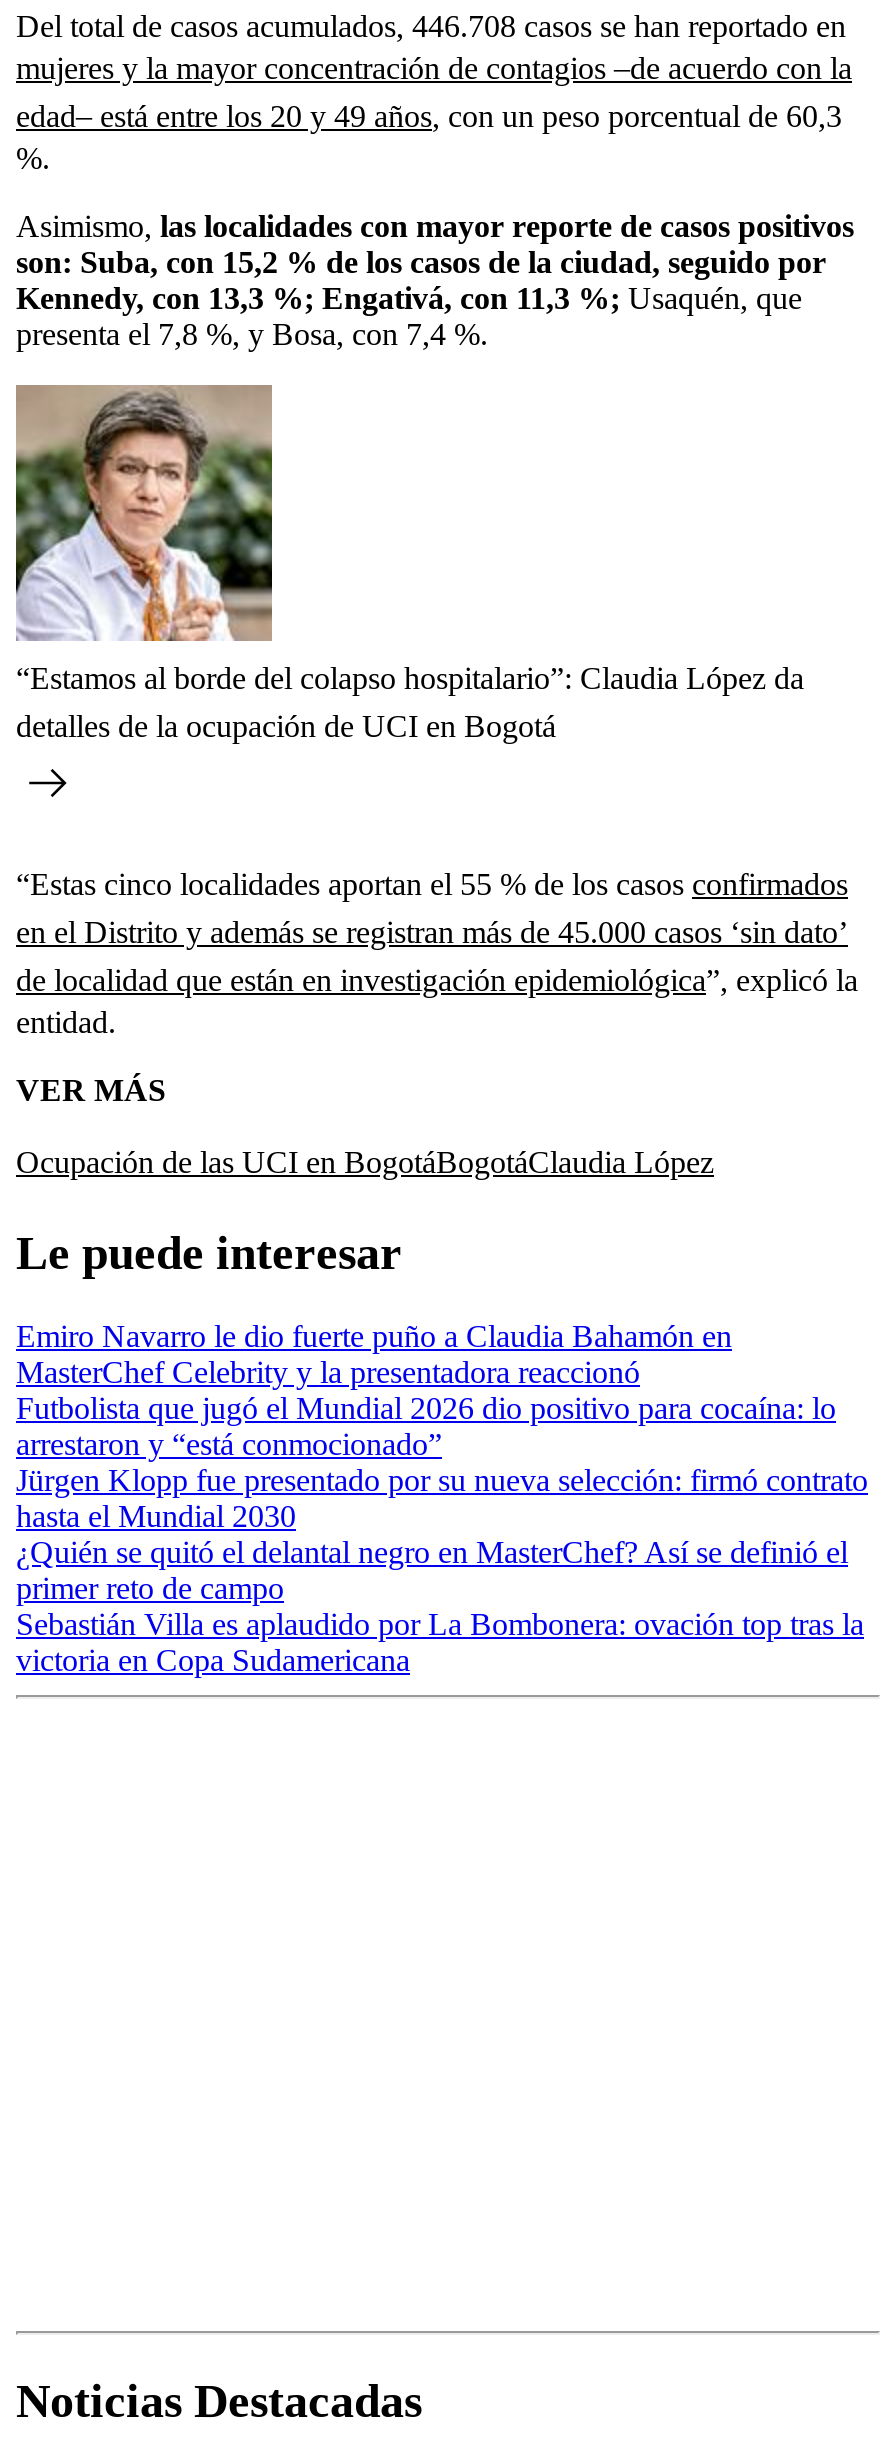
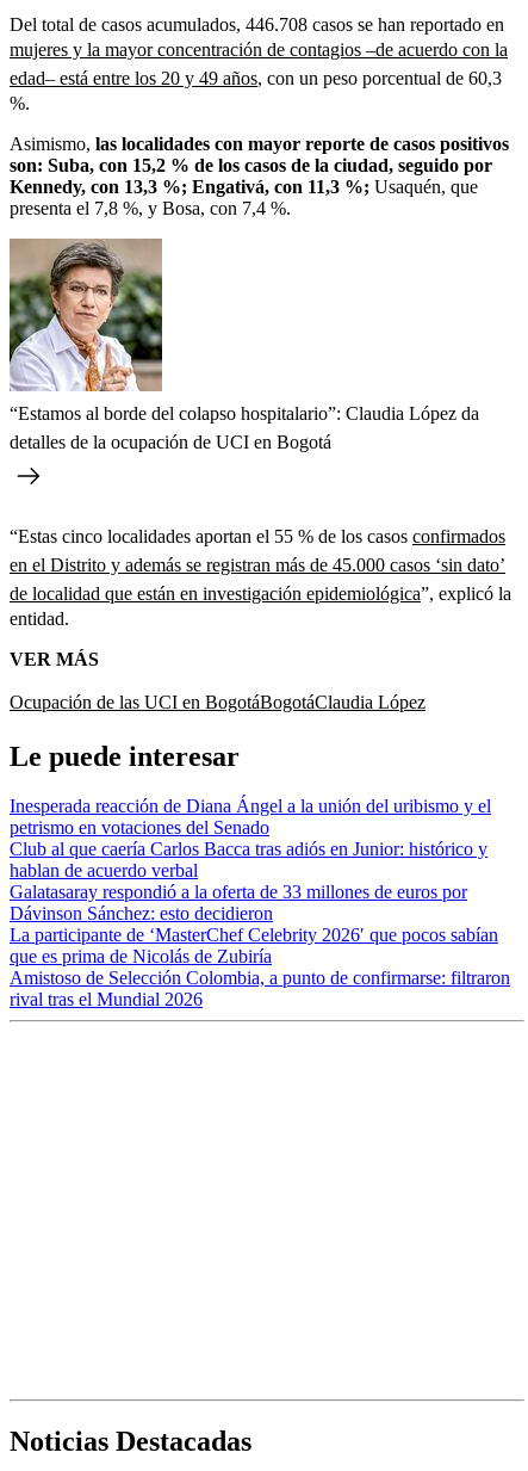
- Emiro Navarro le dio fuerte puño a Claudia Bahamón en
- MasterChef Celebrity y la presentadora reaccionó
- Futbolista que jugó el Mundial 2026 dio positivo para cocaína: lo
- arrestaron y “está conmocionado”
- Jürgen Klopp fue presentado por su nueva selección: firmó contrato
- hasta el Mundial 2030
- ¿Quién se quitó el delantal negro en MasterChef? Así se definió el
- primer reto de campo
- Sebastián Villa es aplaudido por La Bombonera: ovación top tras la
- victoria en Copa Sudamericana
+ Inesperada reacción de Diana Ángel a la unión del uribismo y el
+ petrismo en votaciones del Senado
+ Club al que caería Carlos Bacca tras adiós en Junior: histórico y
+ hablan de acuerdo verbal
+ Galatasaray respondió a la oferta de 33 millones de euros por
+ Dávinson Sánchez: esto decidieron
+ La participante de ‘MasterChef Celebrity 2026′ que pocos sabían
+ que es prima de Nicolás de Zubiría
+ Amistoso de Selección Colombia, a punto de confirmarse: filtraron
+ rival tras el Mundial 2026
